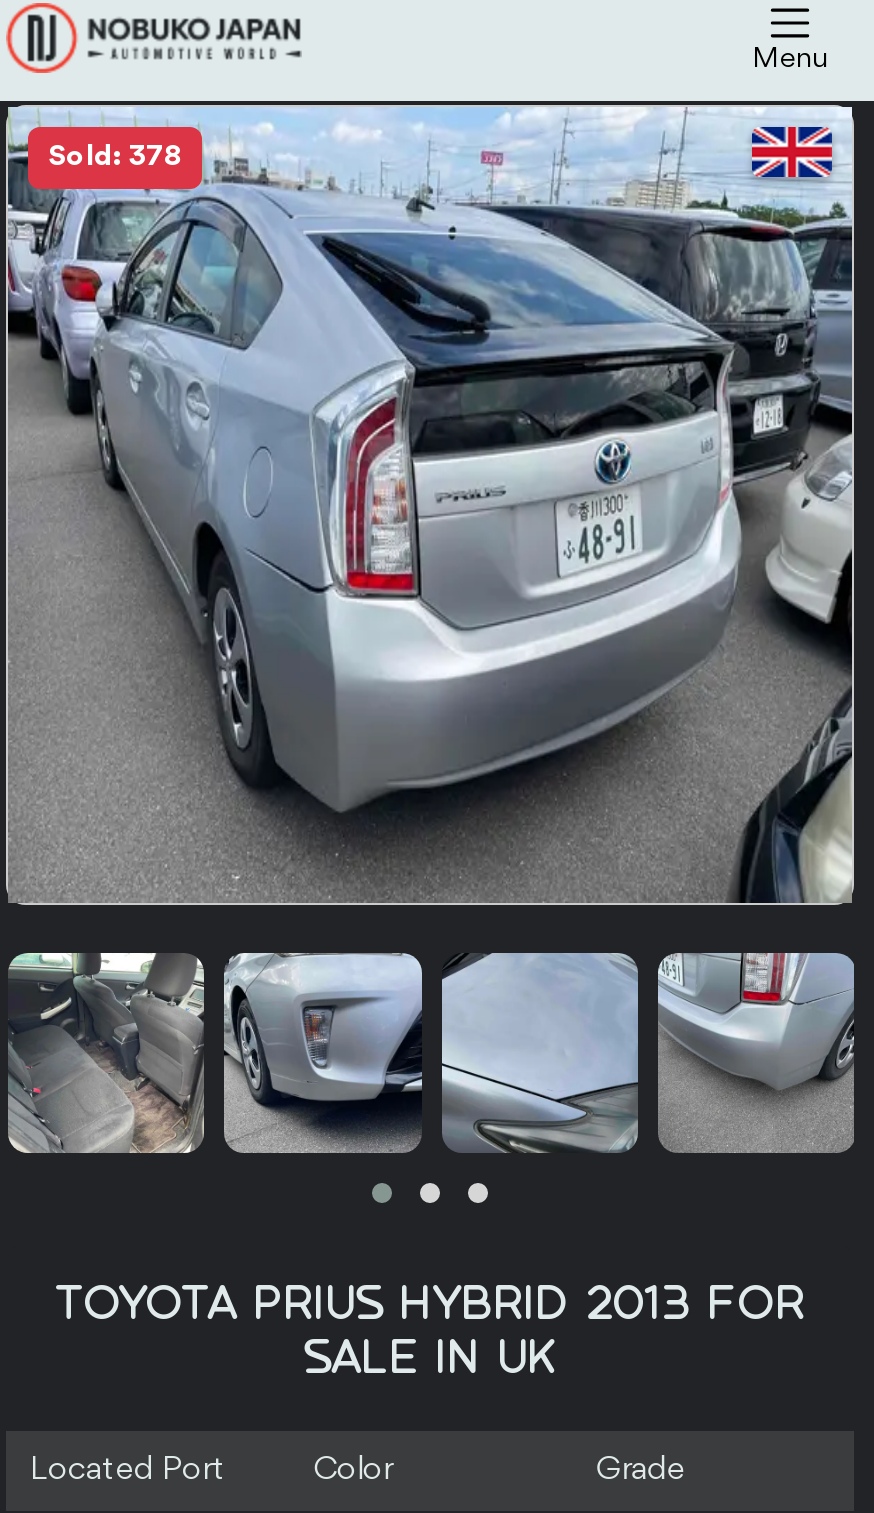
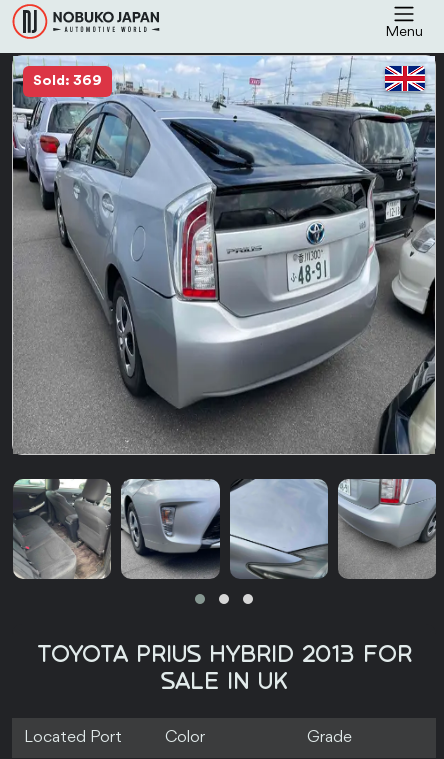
- Sold: 378
+ Sold: 369
